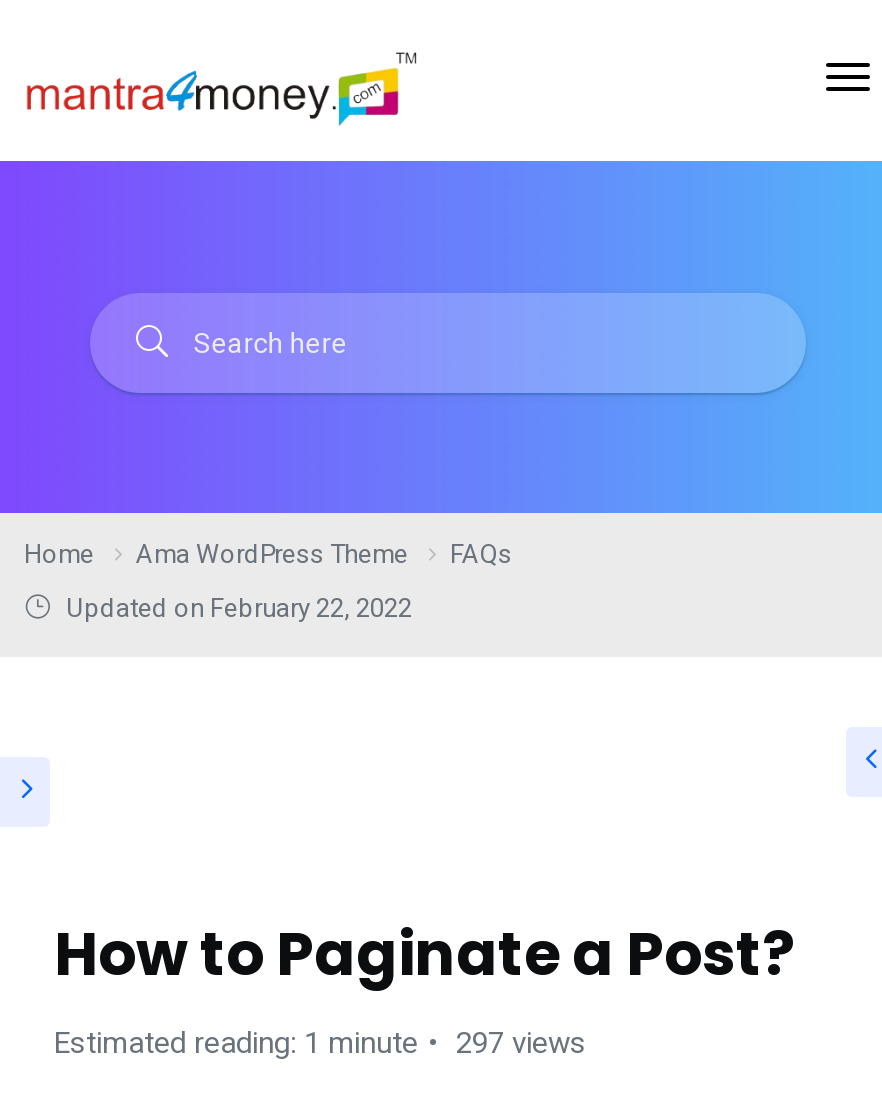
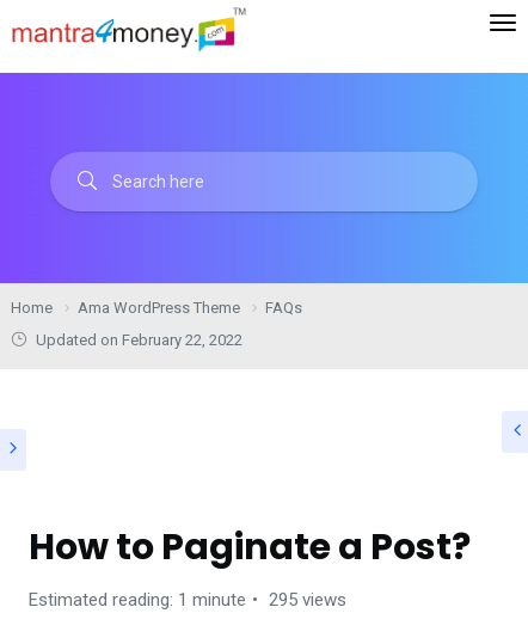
- Estimated reading: 1 minute 297 views
+ Estimated reading: 1 minute 295 views
